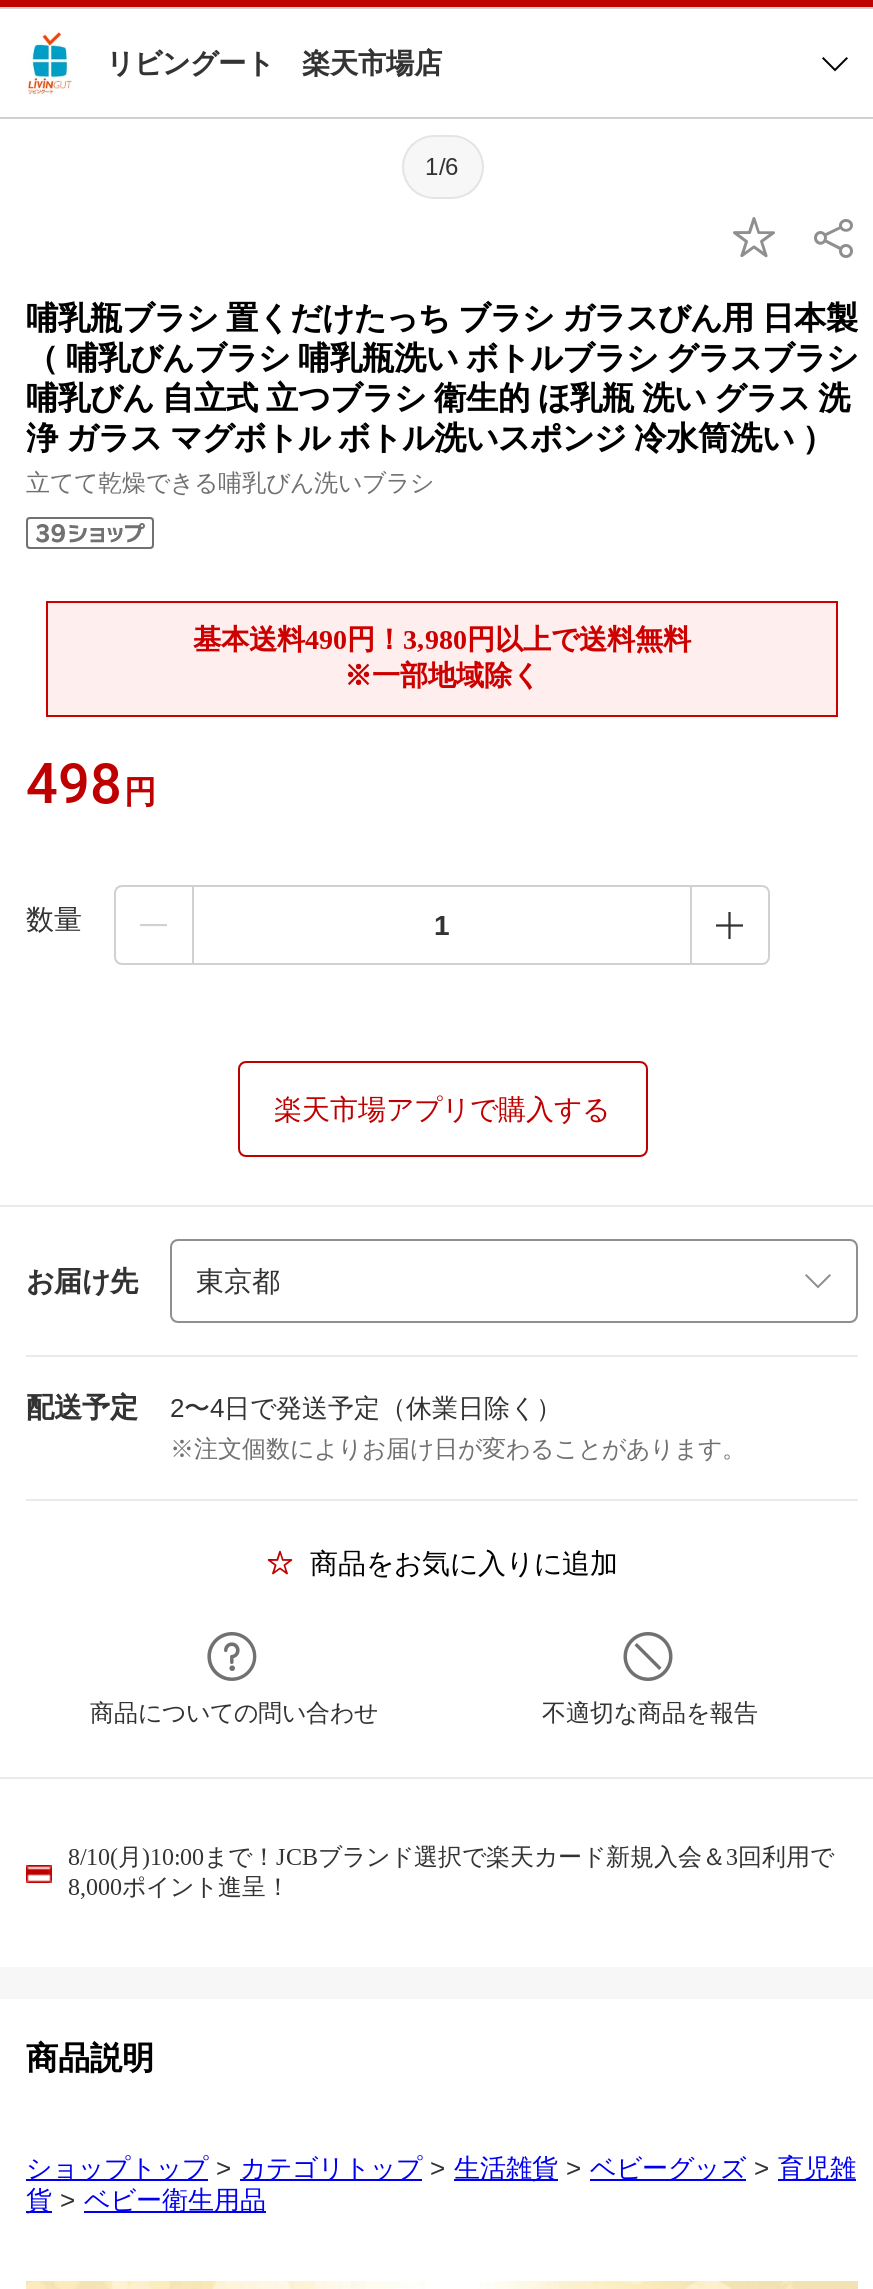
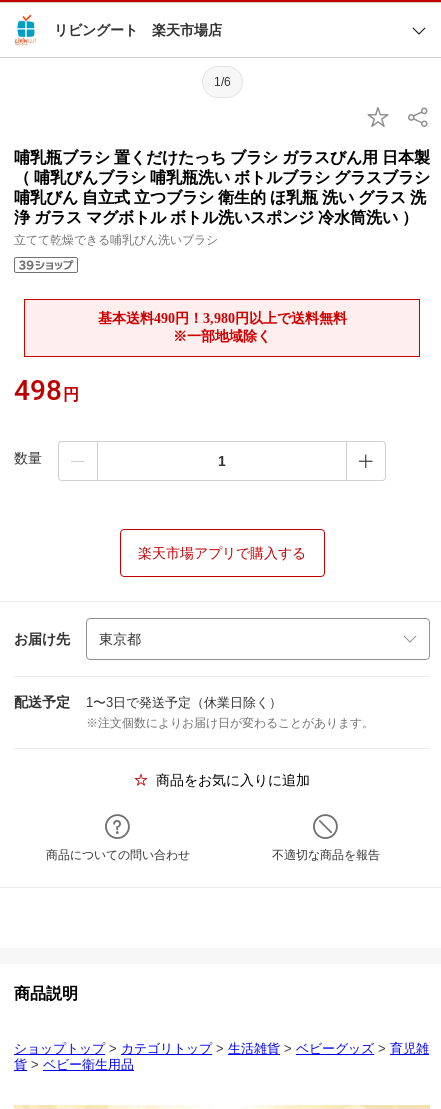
- 2〜4日で発送予定（休業日除く）
+ 1〜3日で発送予定（休業日除く）

- 8/10(月)10:00まで！JCBブランド選択で楽天カード新規入会＆3回利用で
- 8,000ポイント進呈！
